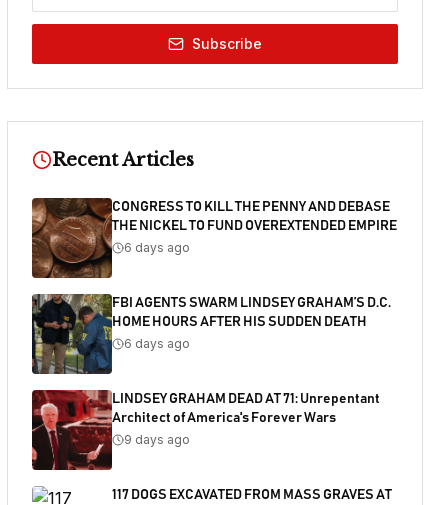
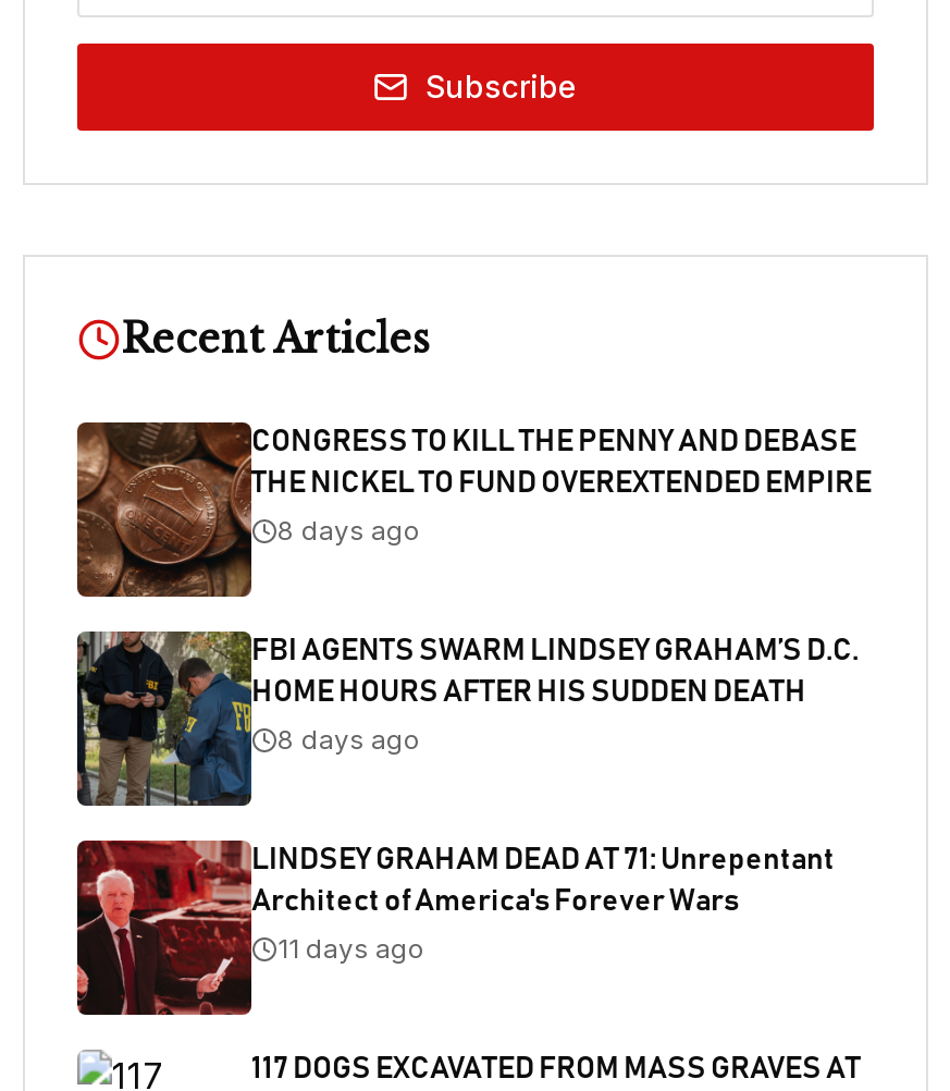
- 6 days ago
+ 8 days ago

- 6 days ago
+ 8 days ago

- 9 days ago
+ 11 days ago
